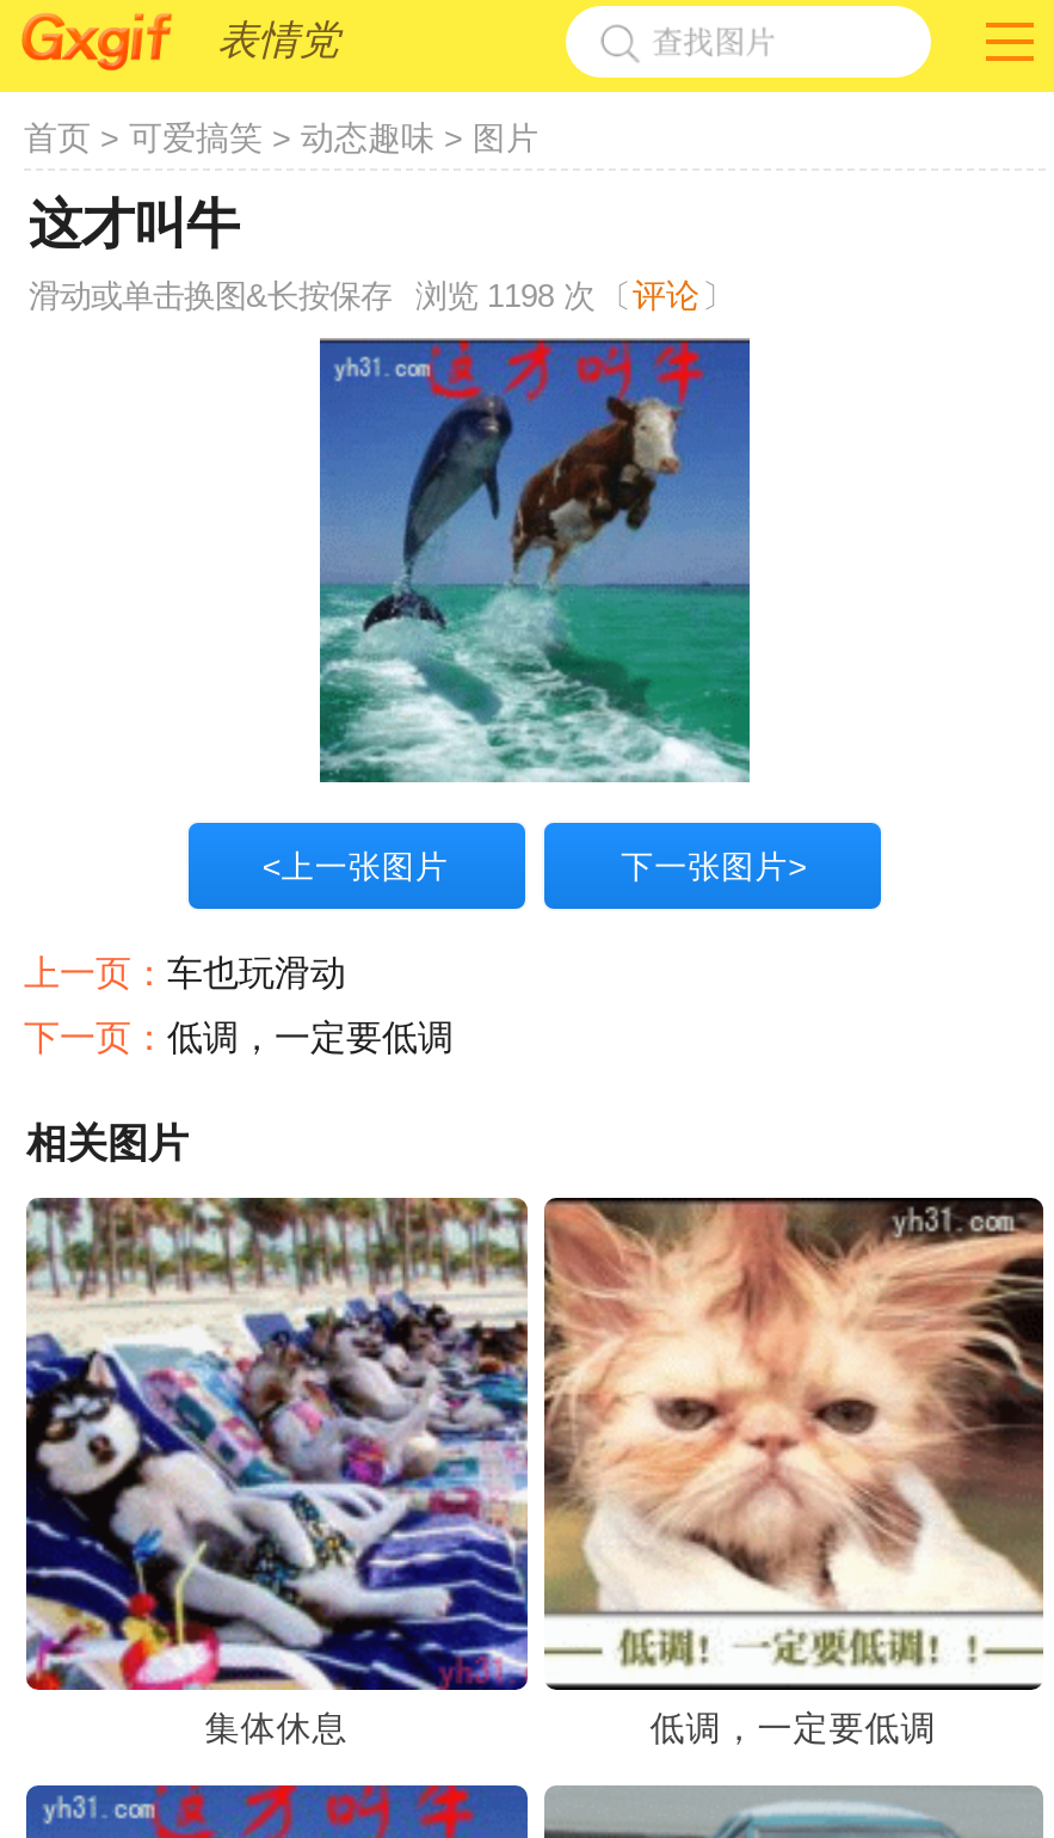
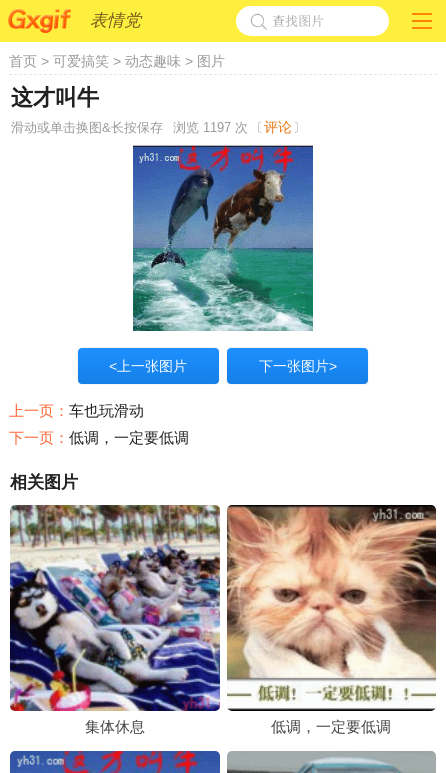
- 滑动或单击换图&长按保存 浏览 1198次 〔评论〕
+ 滑动或单击换图&长按保存 浏览 1197次 〔评论〕
